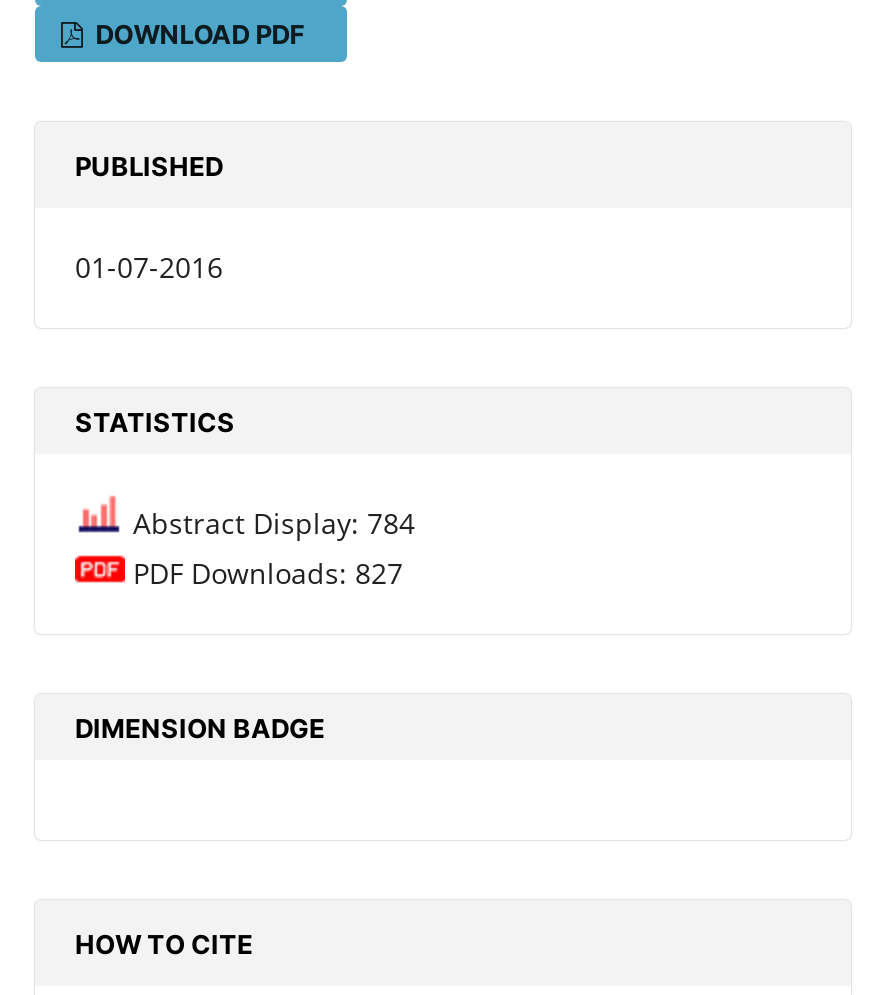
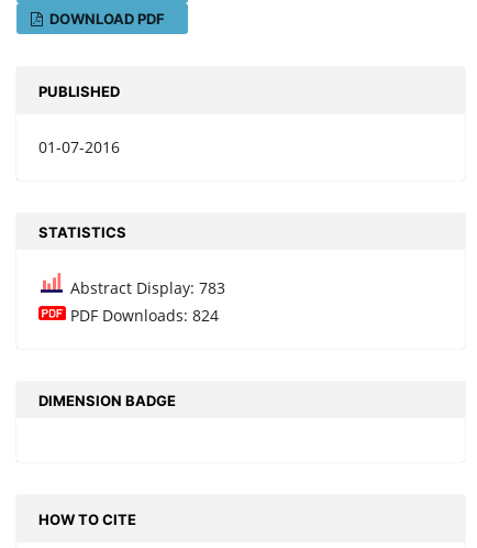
- Abstract Display: 784
+ Abstract Display: 783

- PDF Downloads: 827
+ PDF Downloads: 824
